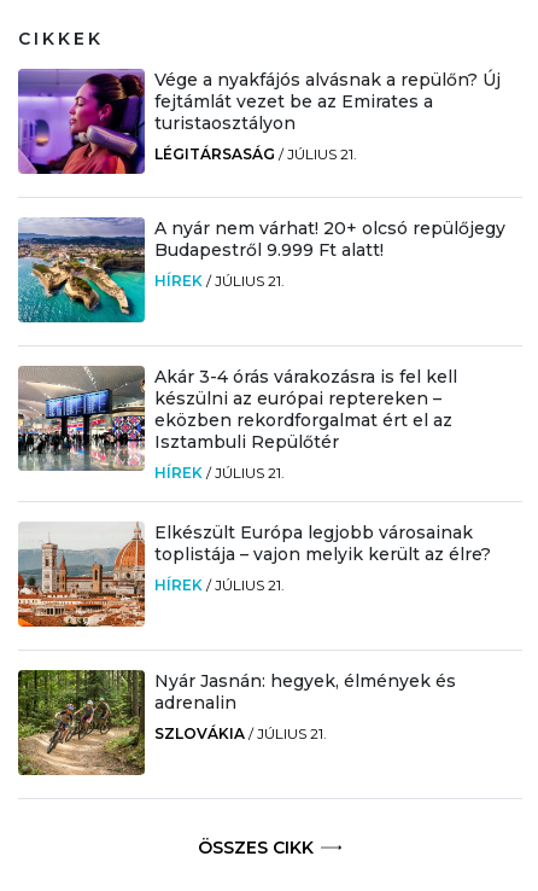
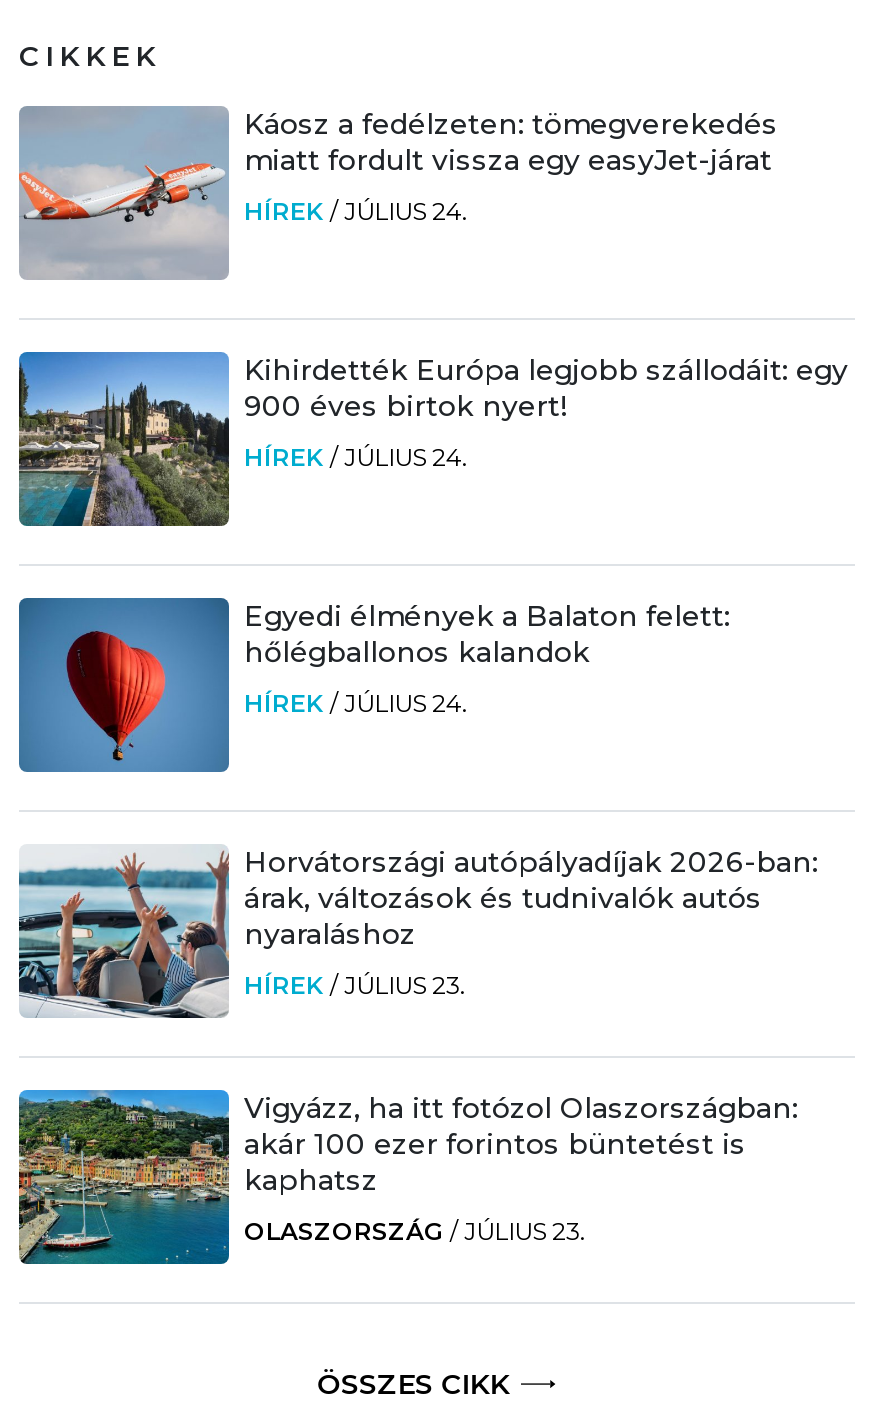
- [image]
- Vége a nyakfájós alvásnak a repülőn? Új
- fejtámlát vezet be az Emirates a
- turistaosztályon
+ [image]
+ Káosz a fedélzeten: tömegverekedés
+ miatt fordult vissza egy easyJet-járat

- LÉGITÁRSASÁG /JÚLIUS 21.
+ HÍREK /JÚLIUS 24.

- [image]
- A nyár nem várhat! 20+ olcsó repülőjegy
- Budapestről 9.999 Ft alatt!
+ [image]
+ Kihirdették Európa legjobb szállodáit: egy
+ 900 éves birtok nyert!

- HÍREK /JÚLIUS 21.
+ HÍREK /JÚLIUS 24.

- [image]
- Akár 3-4 órás várakozásra is fel kell
- készülni az európai reptereken –
- eközben rekordforgalmat ért el az
- Isztambuli Repülőtér
+ [image]
+ Egyedi élmények a Balaton felett:
+ hőlégballonos kalandok

- HÍREK /JÚLIUS 21.
+ HÍREK /JÚLIUS 24.

- [image]
- Elkészült Európa legjobb városainak
- toplistája – vajon melyik került az élre?
+ [image]
+ Horvátországi autópályadíjak 2026-ban:
+ árak, változások és tudnivalók autós
+ nyaraláshoz

- HÍREK /JÚLIUS 21.
+ HÍREK /JÚLIUS 23.

- [image]
- Nyár Jasnán: hegyek, élmények és
- adrenalin
+ [image]
+ Vigyázz, ha itt fotózol Olaszországban:
+ akár 100 ezer forintos büntetést is
+ kaphatsz

- SZLOVÁKIA /JÚLIUS 21.
+ OLASZORSZÁG /JÚLIUS 23.
